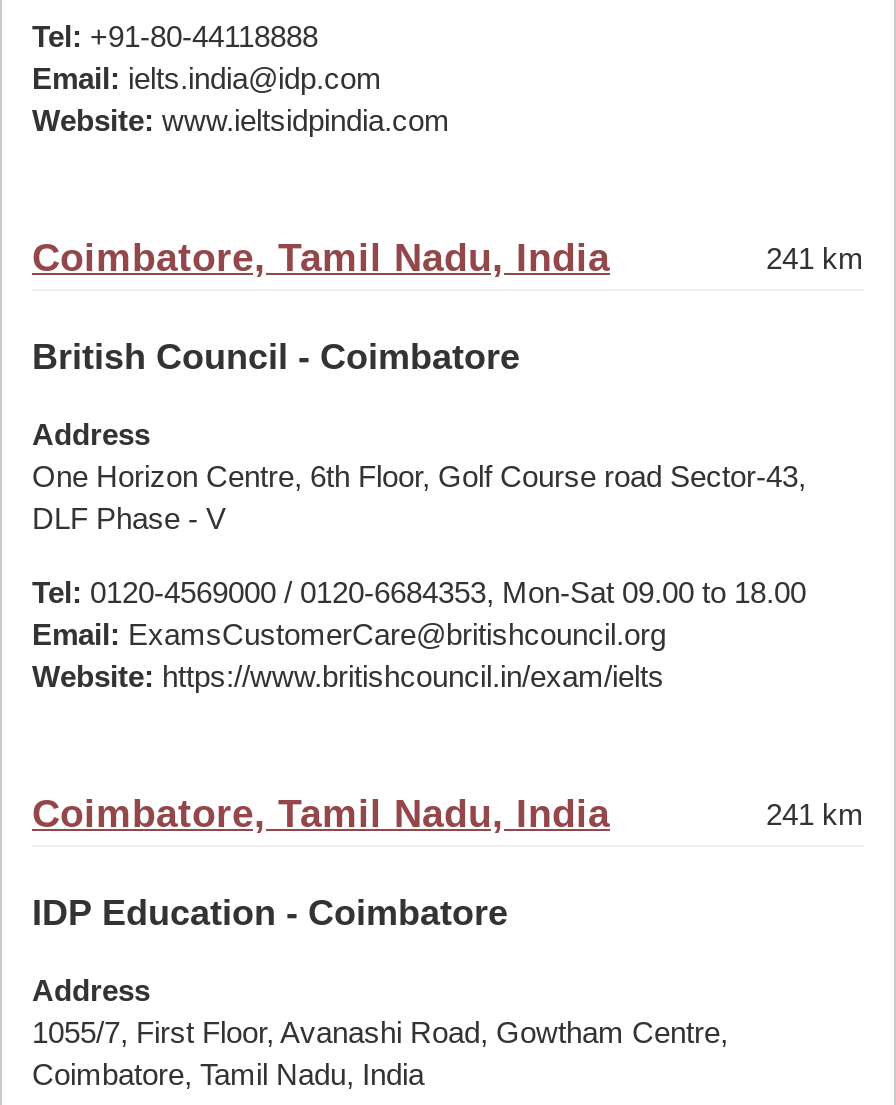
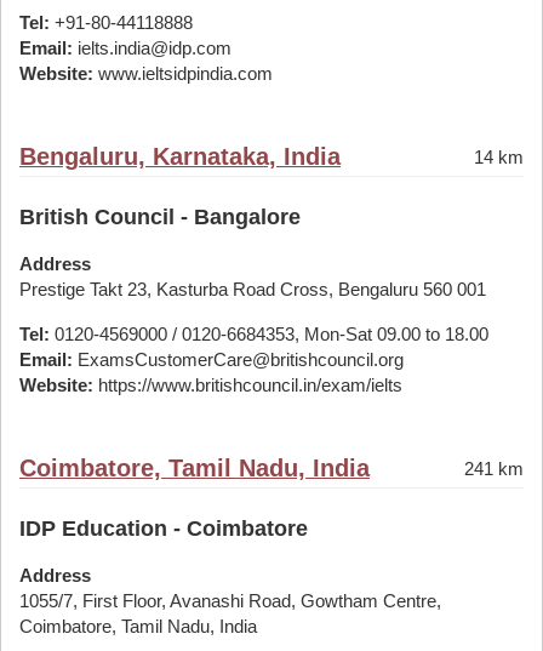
- Coimbatore, Tamil Nadu, India
- 241 km
+ Bengaluru, Karnataka, India
+ 14 km

- British Council - Coimbatore
+ British Council - Bangalore

- One Horizon Centre, 6th Floor, Golf Course road Sector-43,
- DLF Phase - V
+ Prestige Takt 23, Kasturba Road Cross, Bengaluru 560 001
